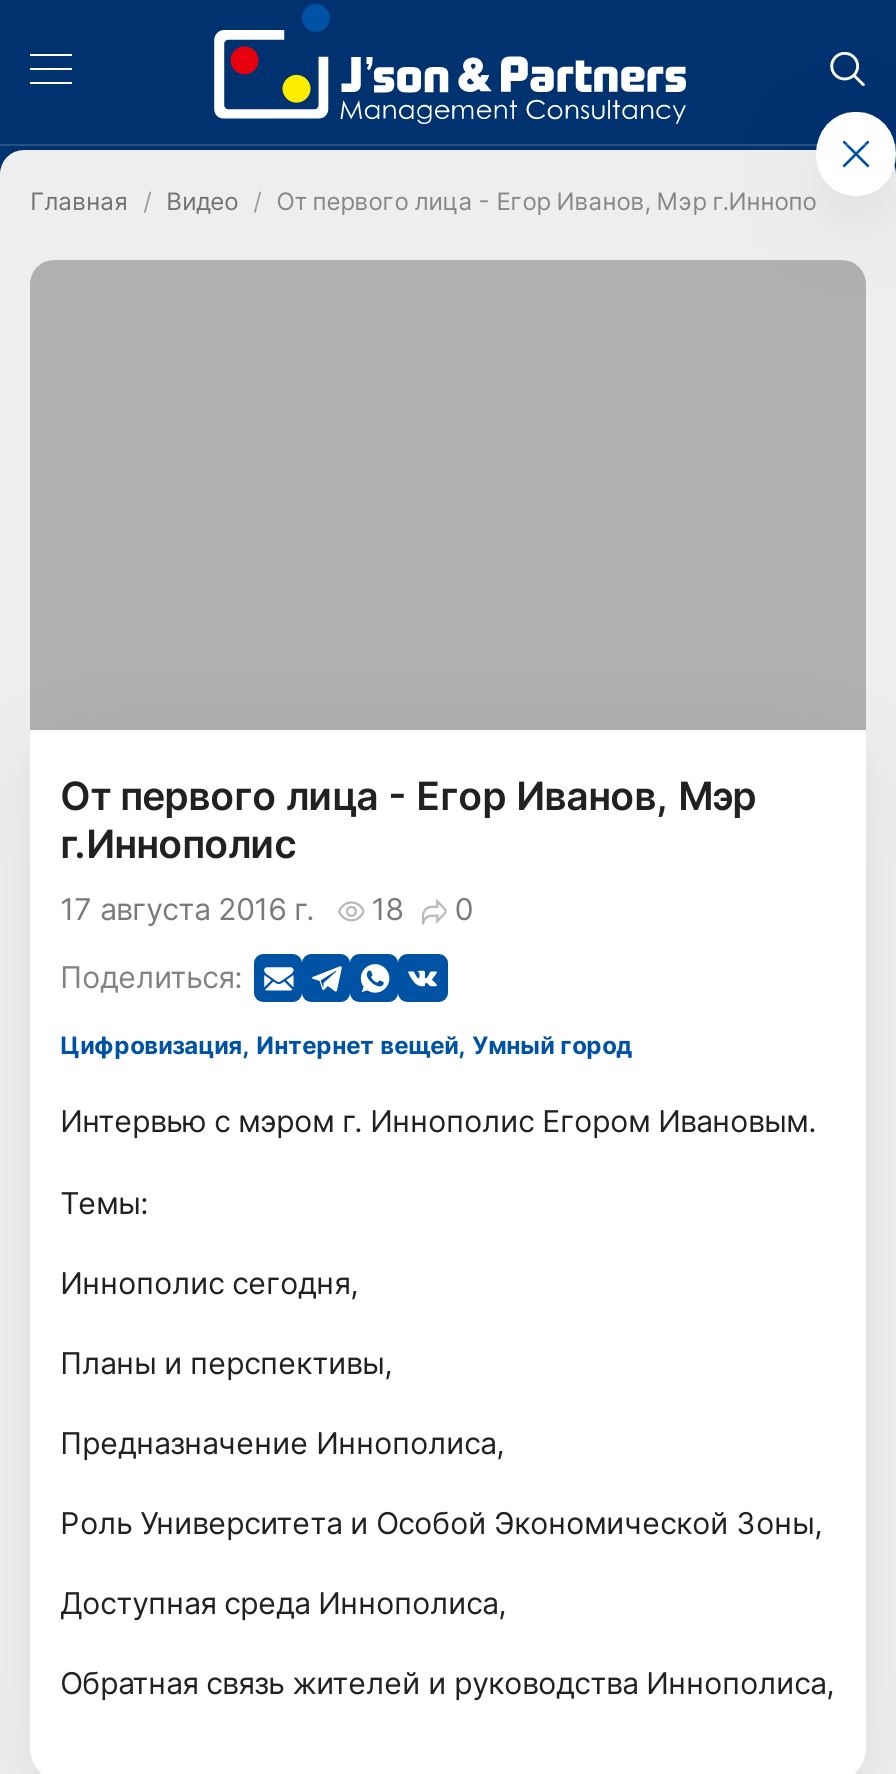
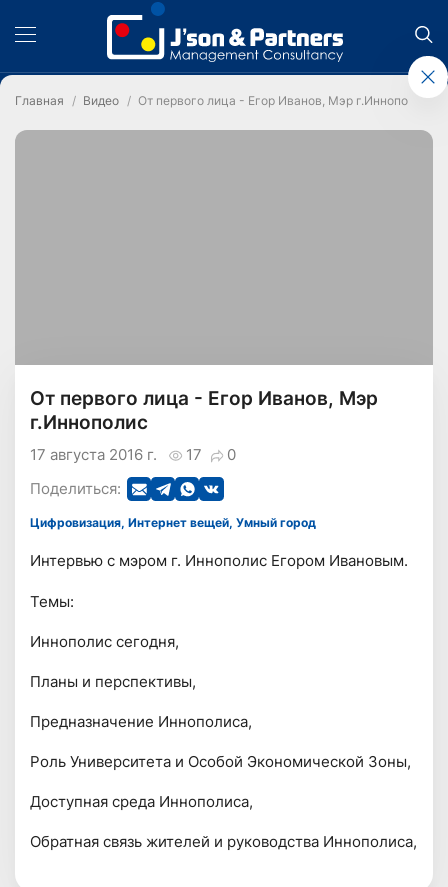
- 17 августа 2016 г. 18 0
+ 17 августа 2016 г. 17 0
